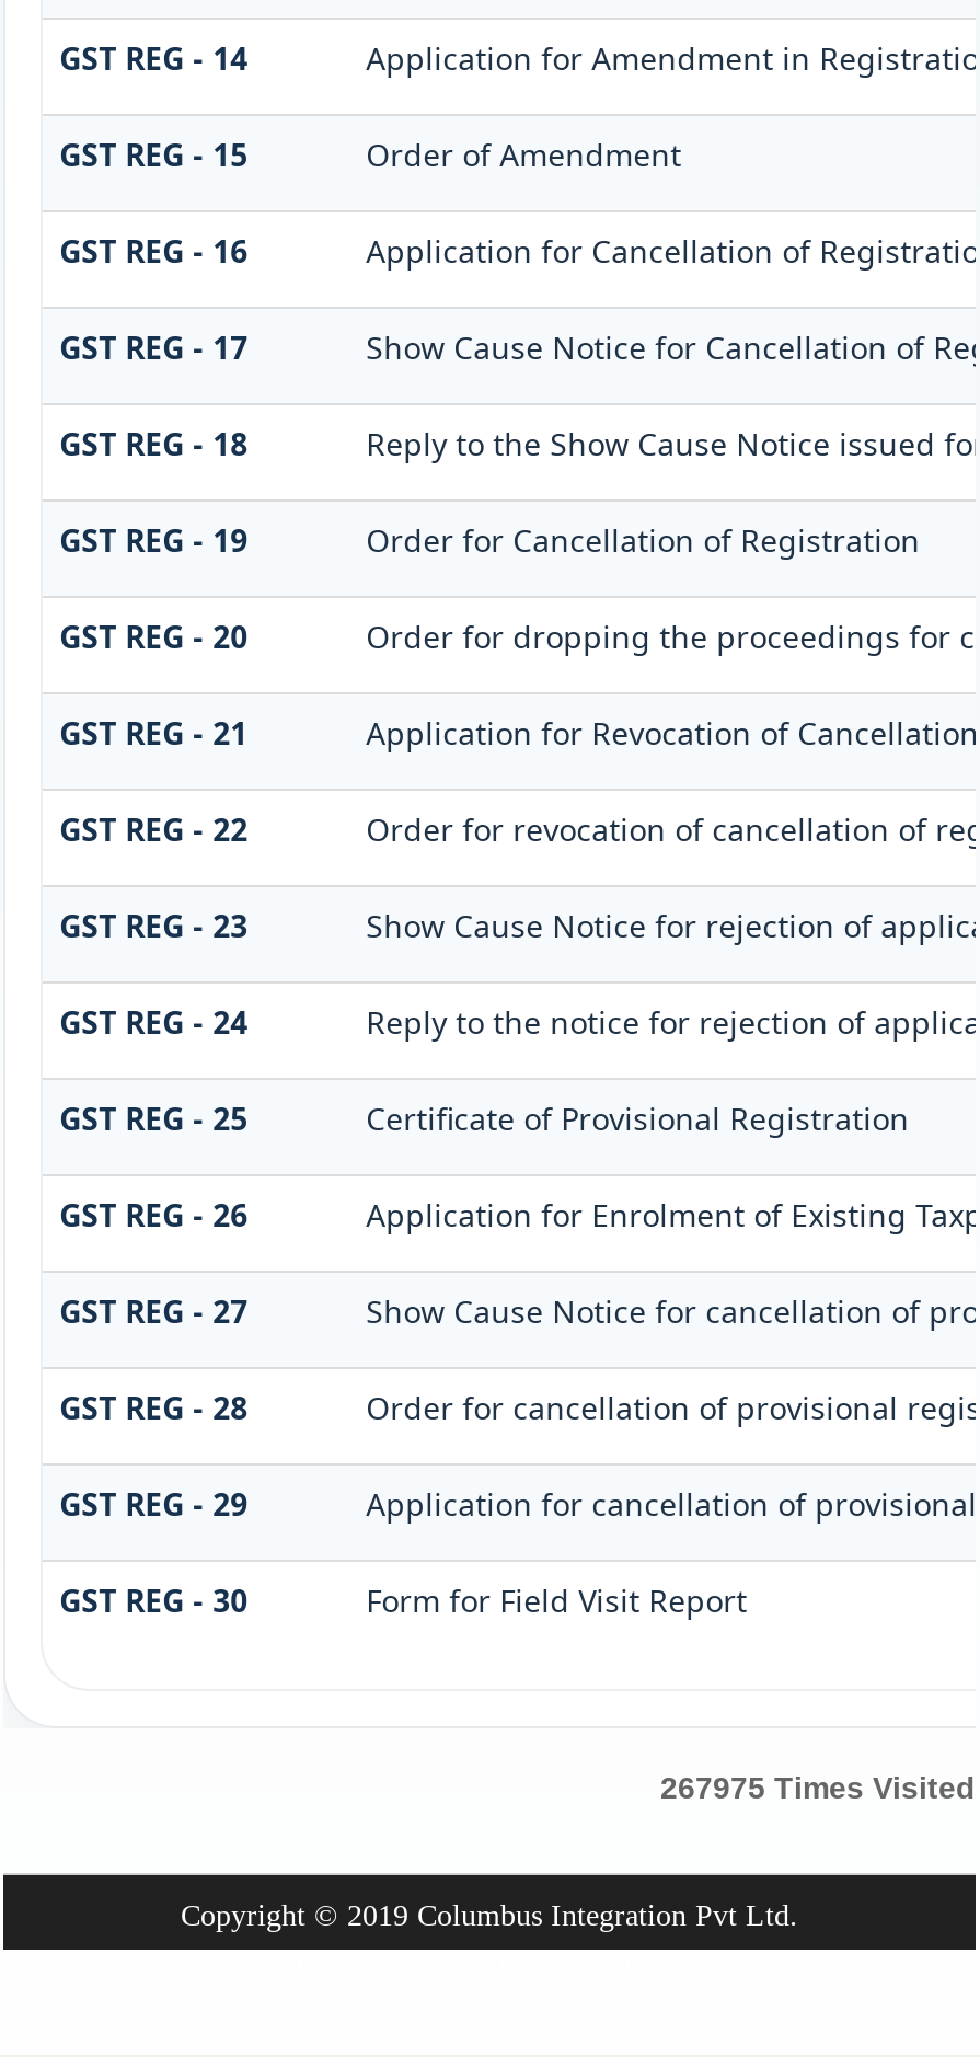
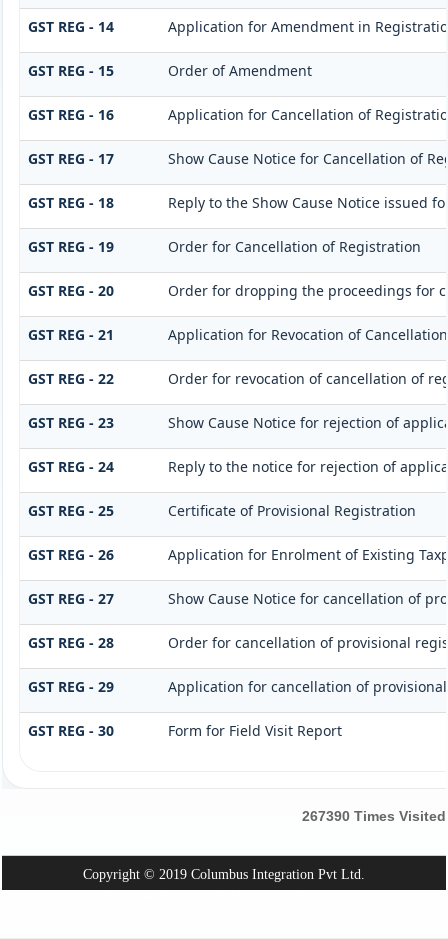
- 267975 Times Visited
+ 267390 Times Visited
